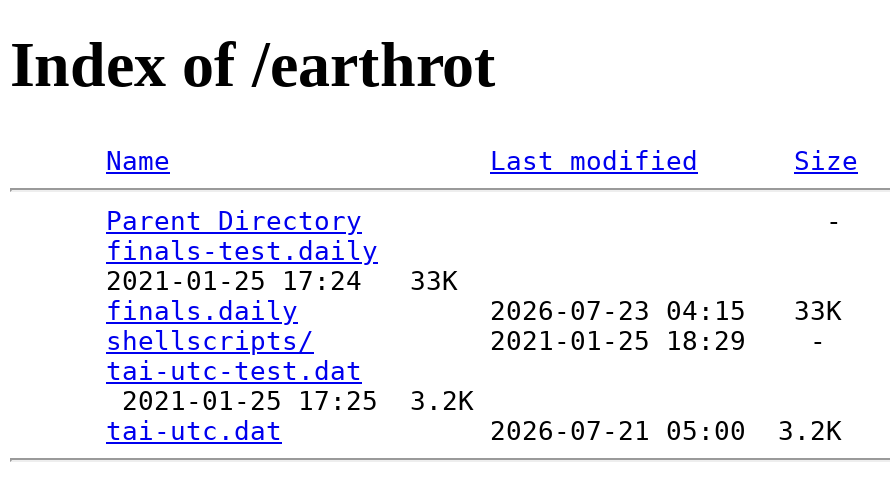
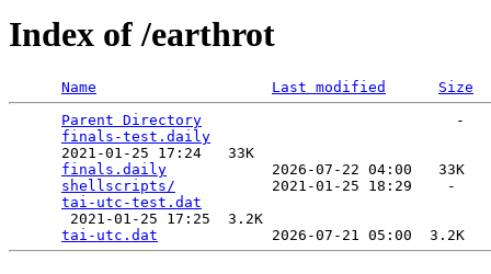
- finals.daily 2026-07-23 04:15 33K
+ finals.daily 2026-07-22 04:00 33K
